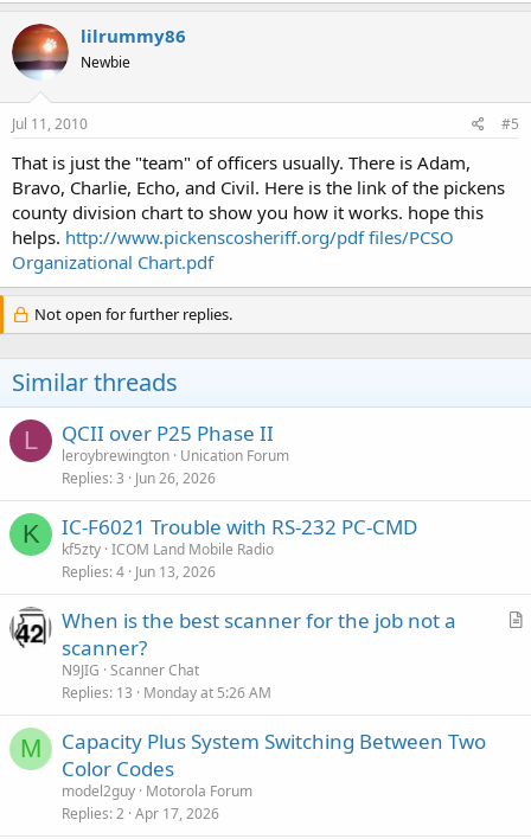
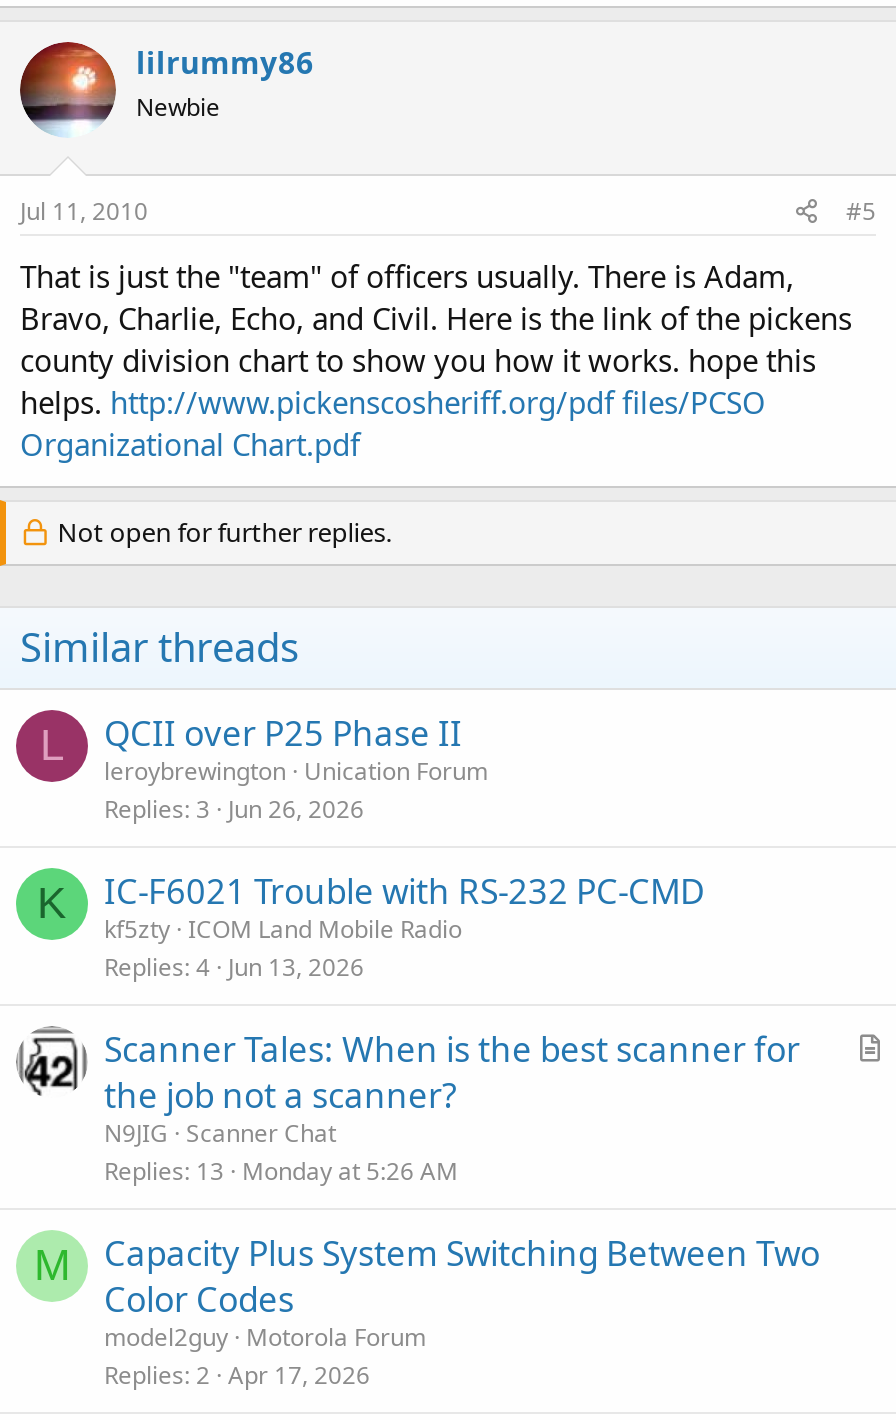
- When is the best scanner for the job not a
- scanner?
+ Scanner Tales: When is the best scanner for
+ the job not a scanner?
